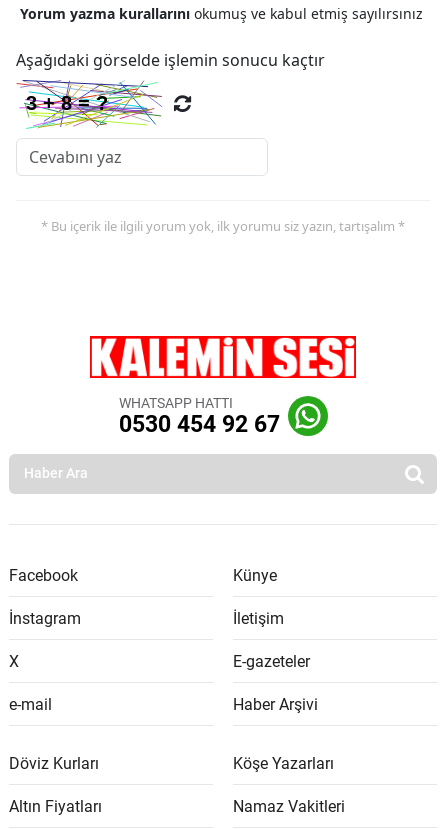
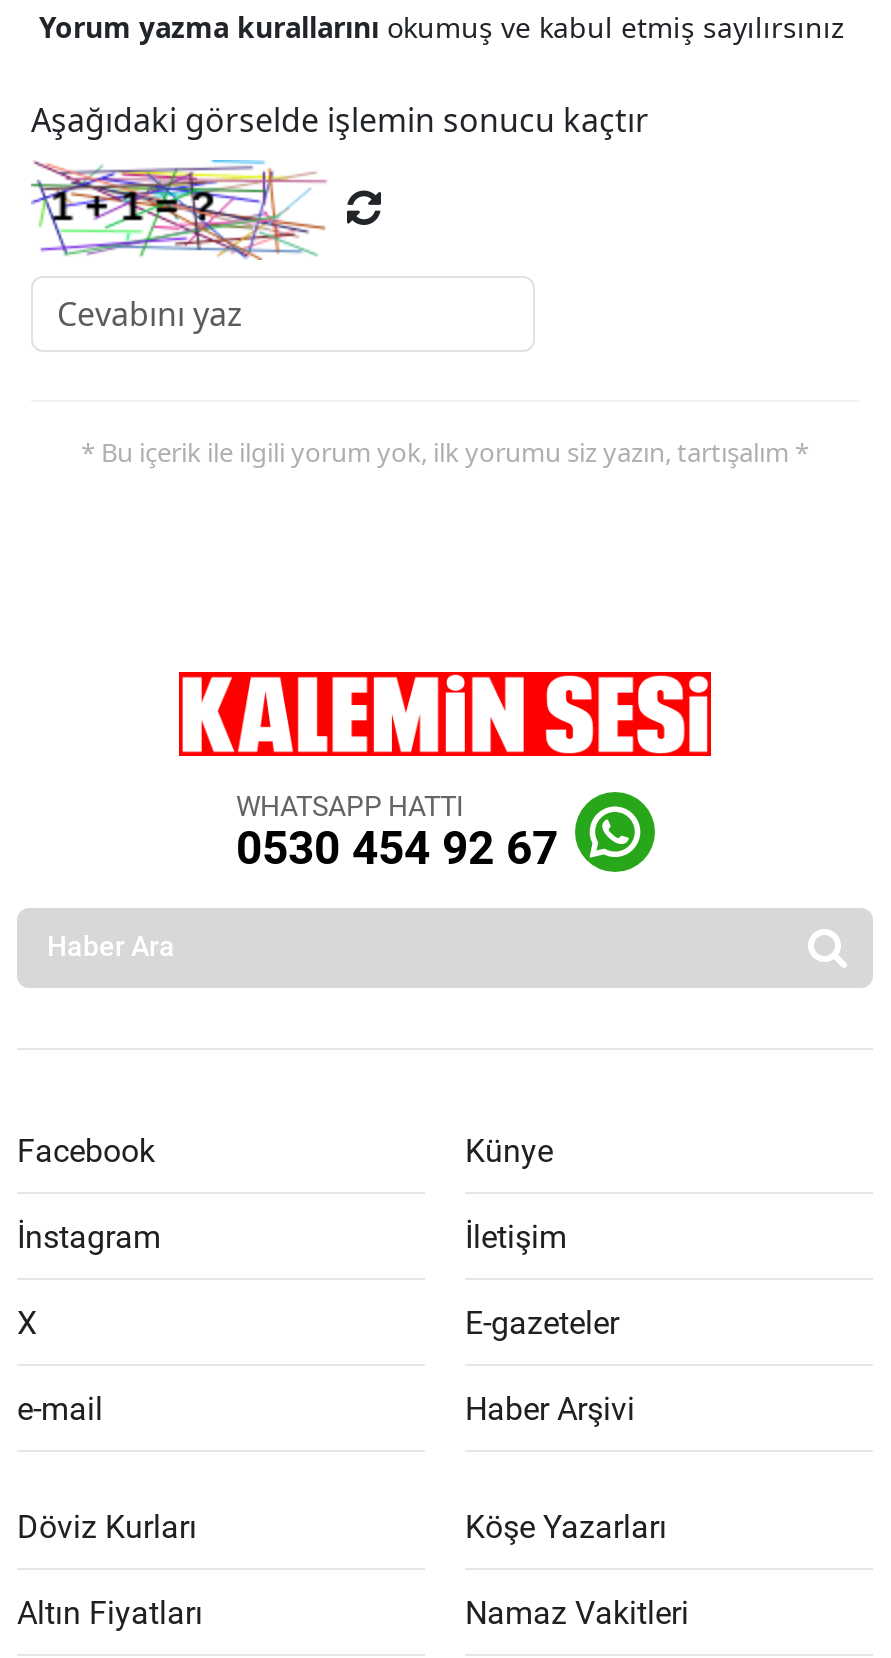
- [image]
+ [image]
